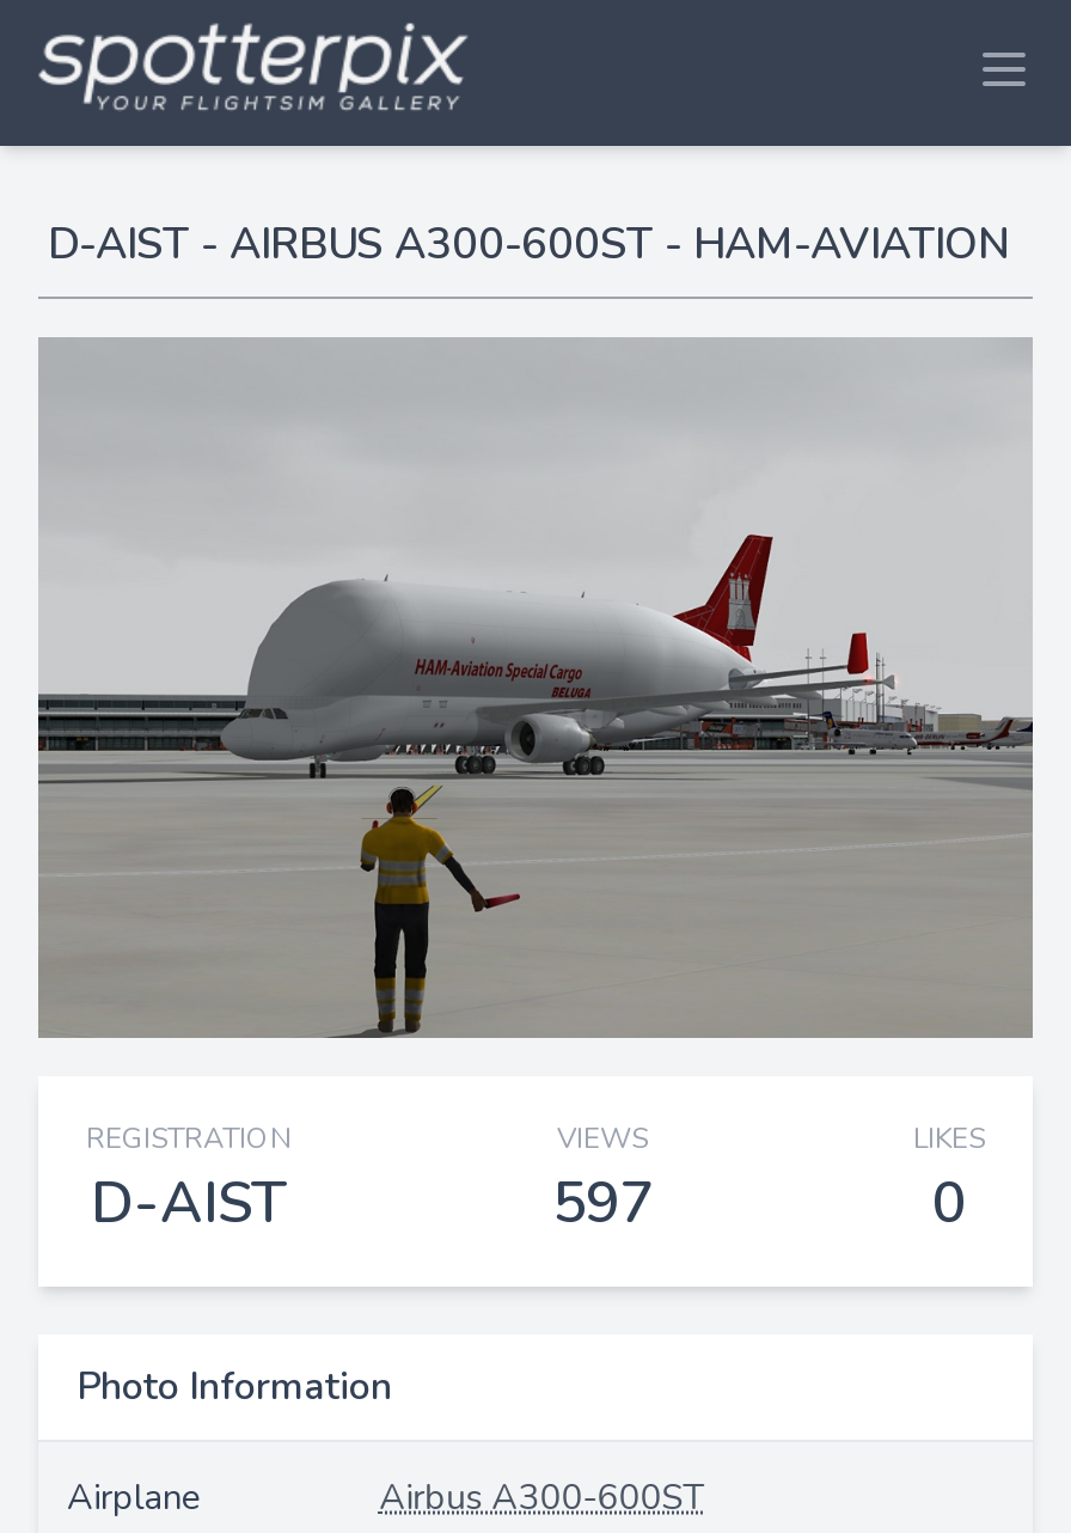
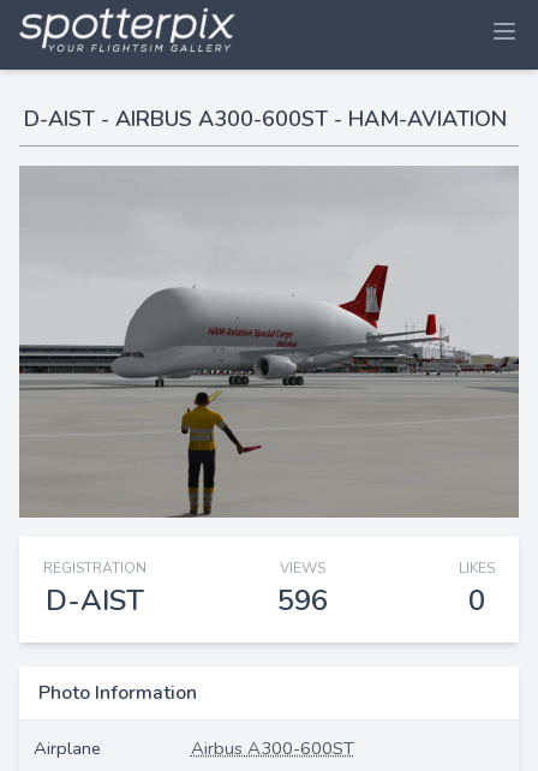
- 597
+ 596
